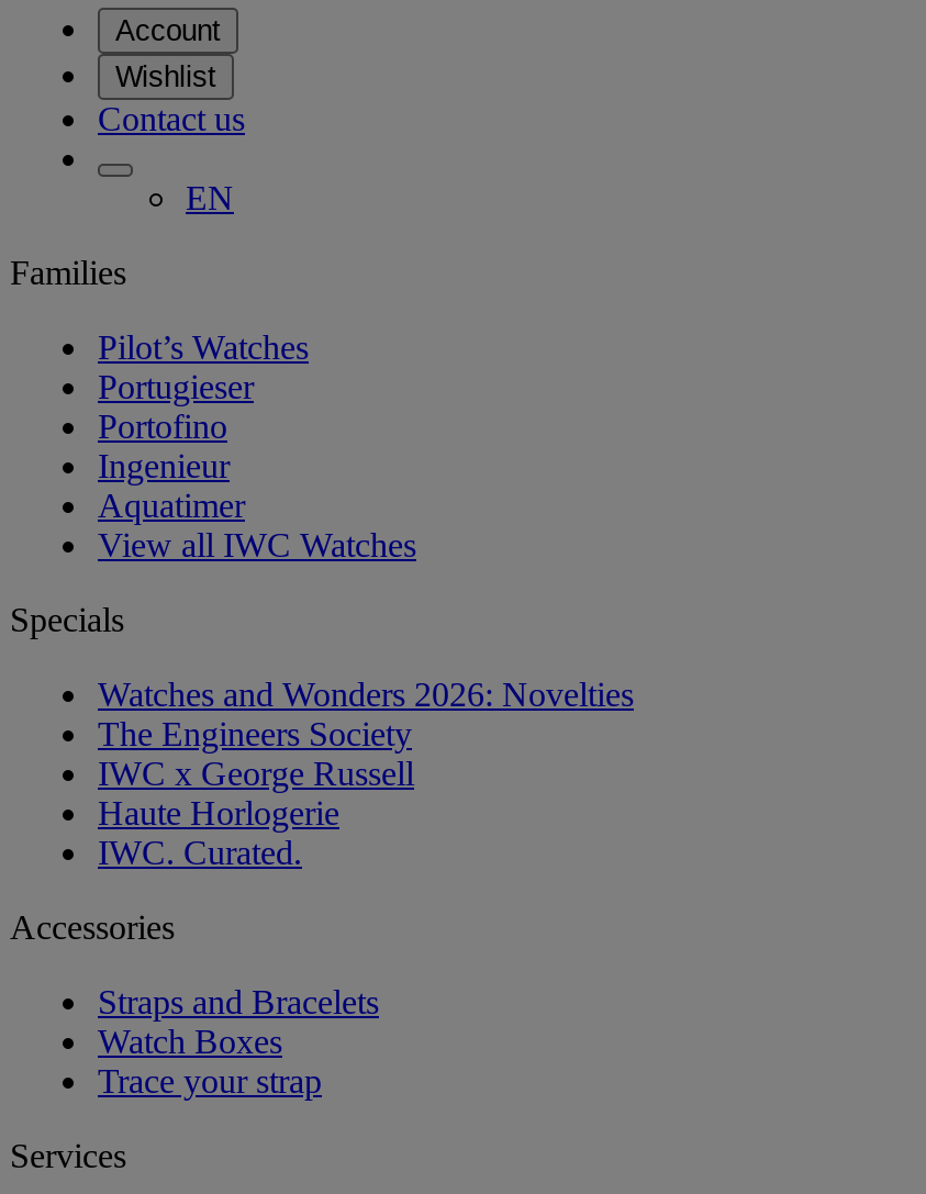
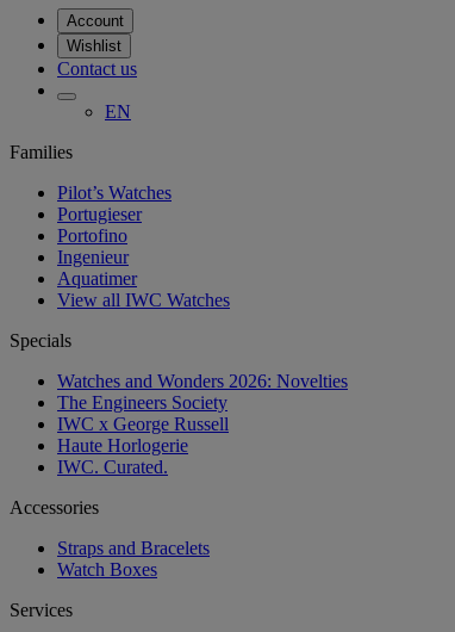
- Trace your strap
